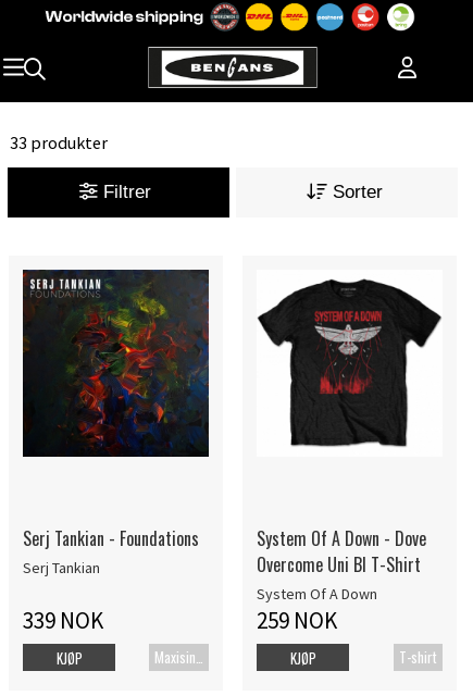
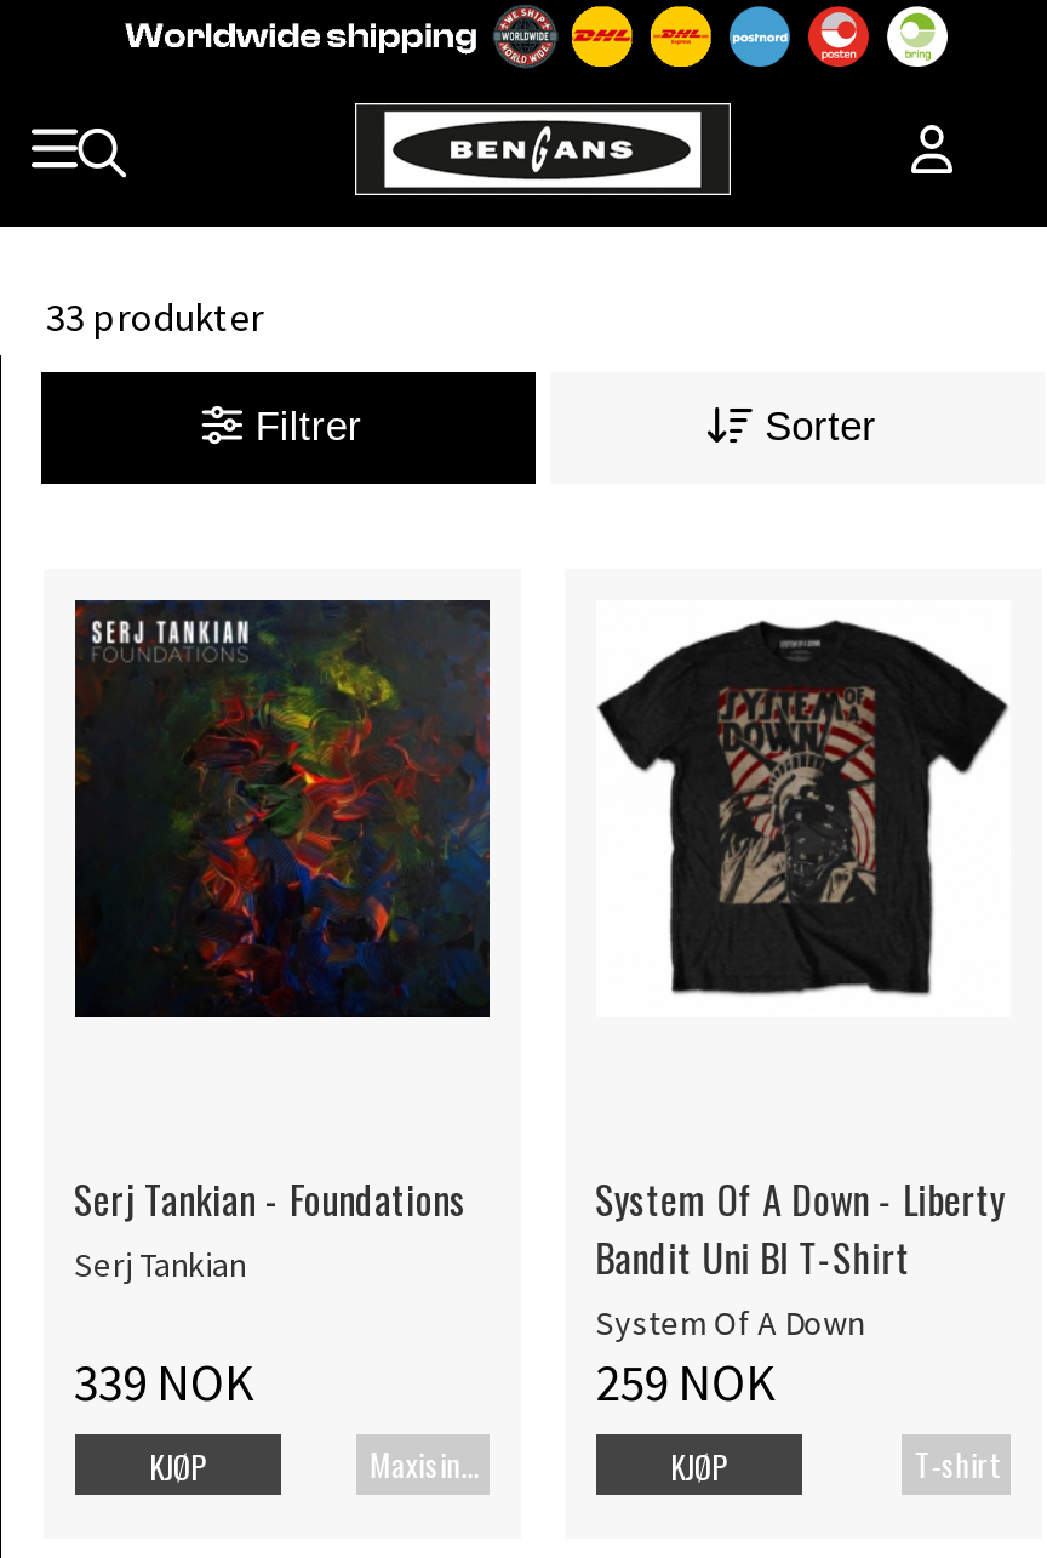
- [image]
+ [image]

- System Of A Down - Dove
+ System Of A Down - Liberty

- Overcome Uni Bl T-Shirt
+ Bandit Uni Bl T-Shirt
